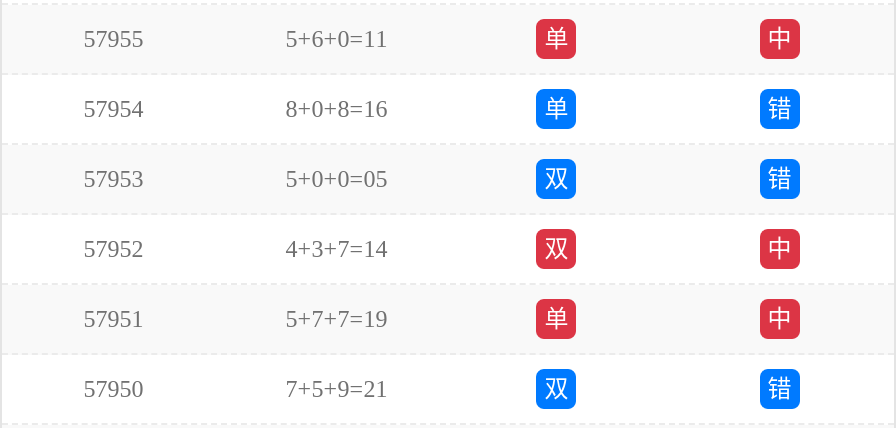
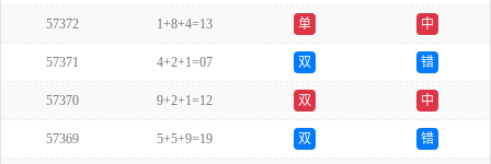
- 57955
+ 57372

- 5+6+0=11
+ 1+8+4=13

- 57954
- 8+0+8=16
- 单
- 错
- 57953
- 5+0+0=05
+ 57371
+ 4+2+1=07

- 57952
+ 57370

- 4+3+7=14
+ 9+2+1=12

- 57951
- 5+7+7=19
- 单
- 中
- 57950
- 7+5+9=21
+ 57369
+ 5+5+9=19
